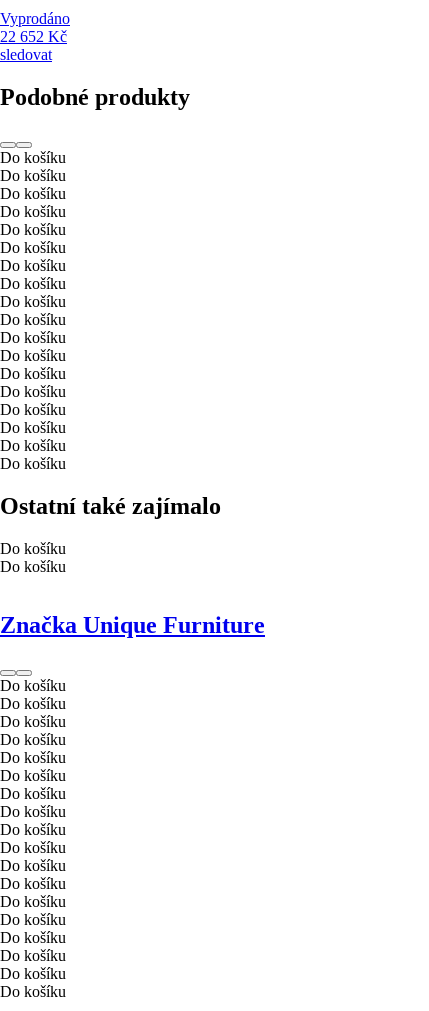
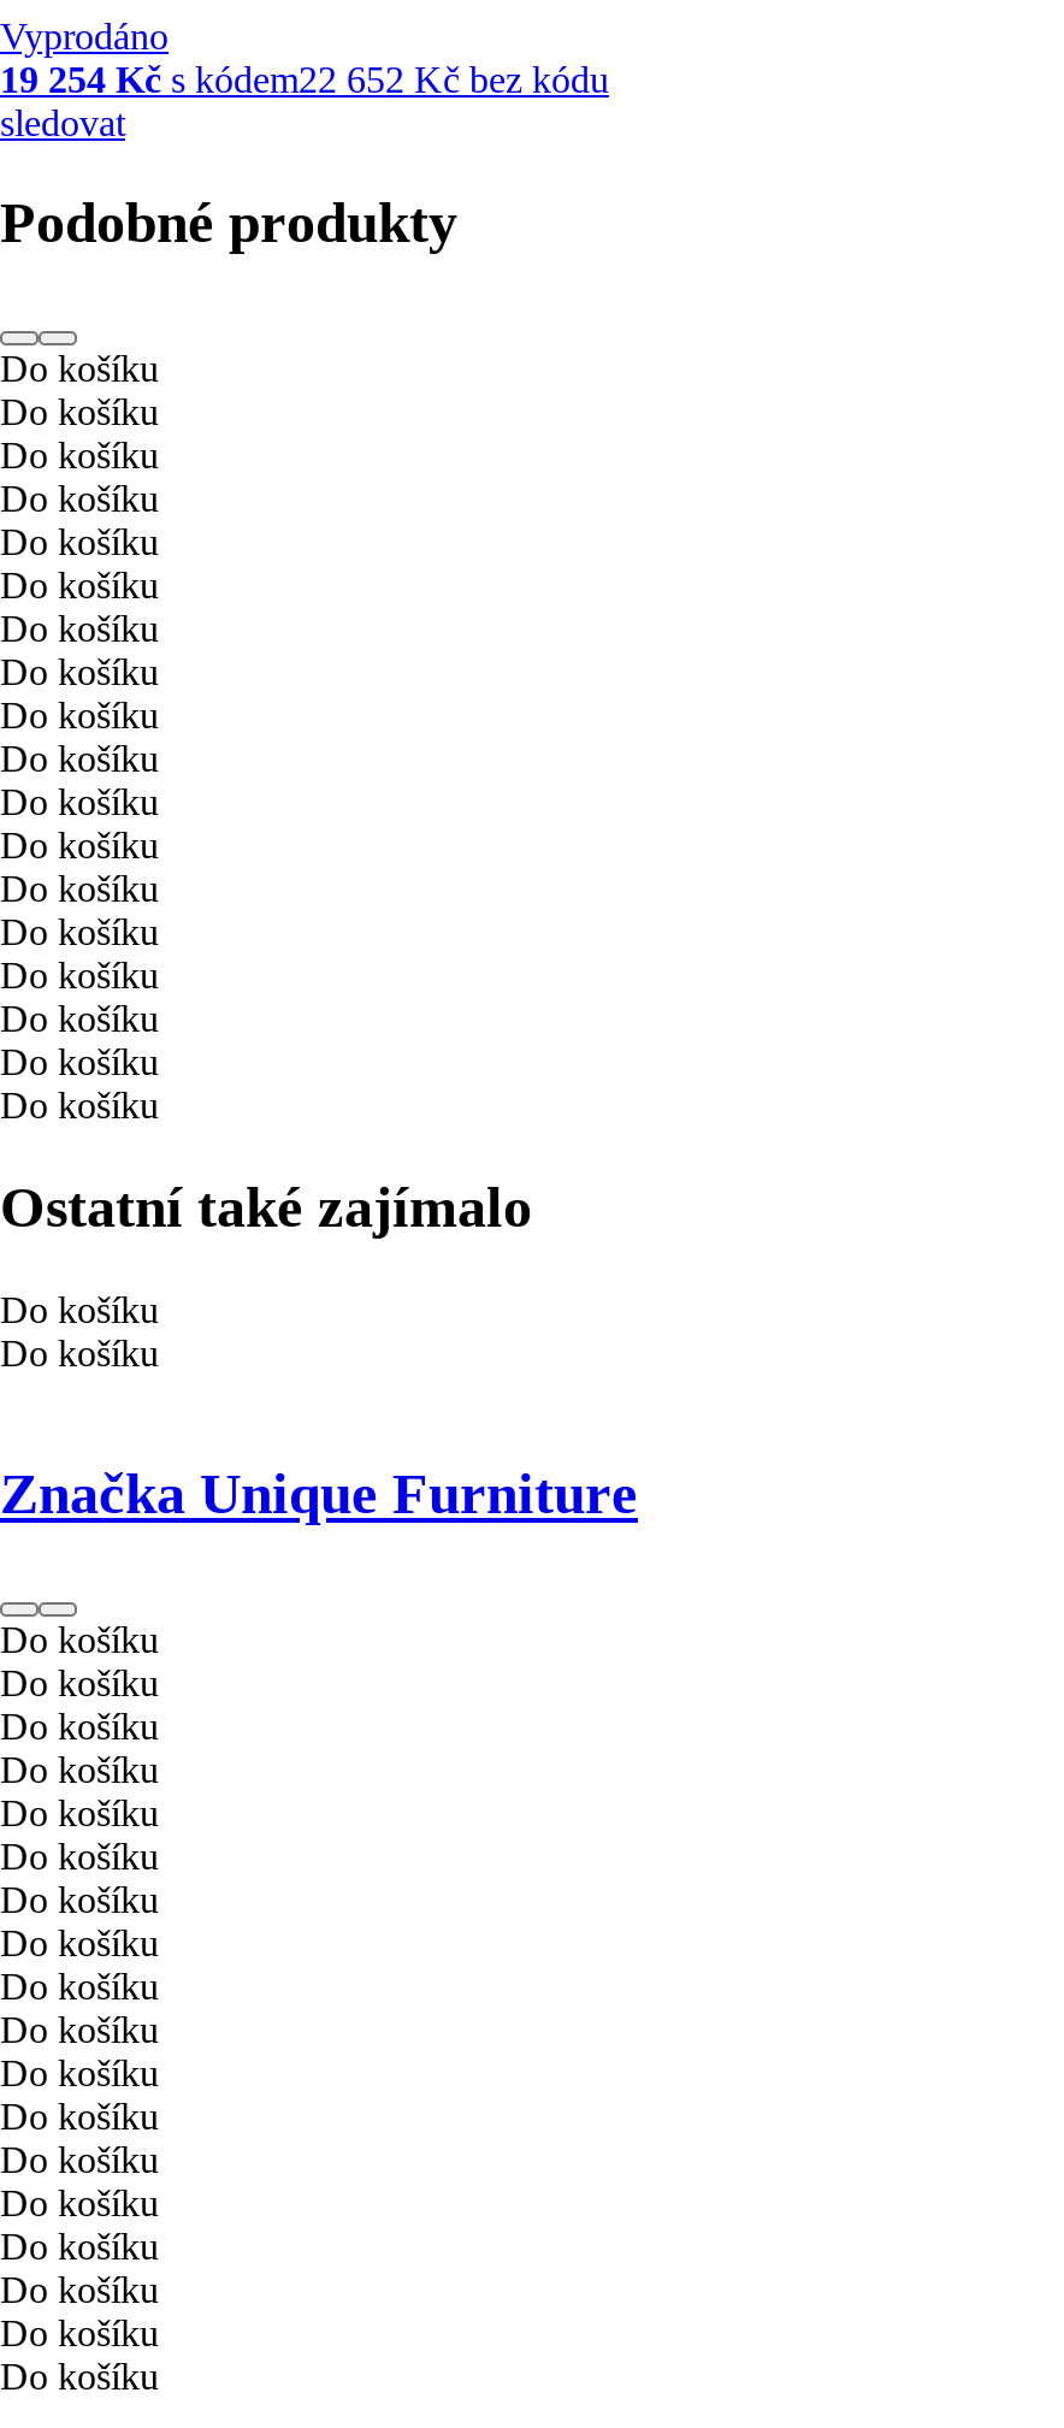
- 22 652 Kč
+ 19 254 Kč s kódem22 652 Kč bez kódu
